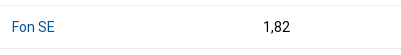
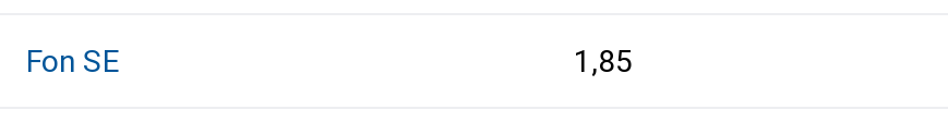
- 1,82
+ 1,85
